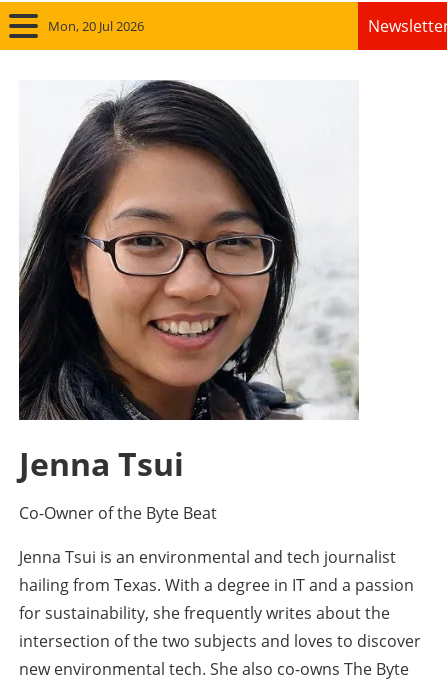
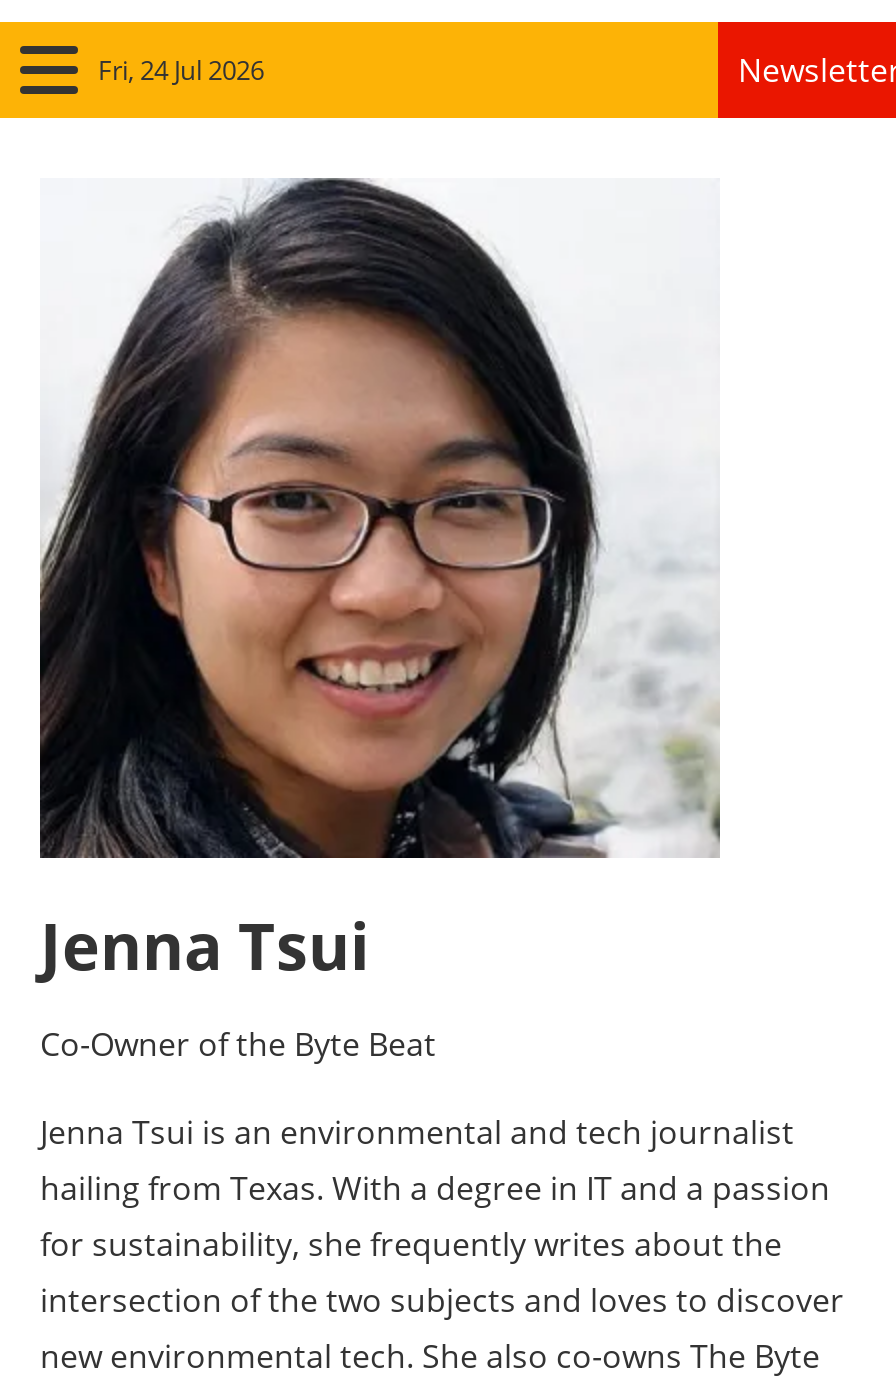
- Mon, 20 Jul 2026
+ Fri, 24 Jul 2026
